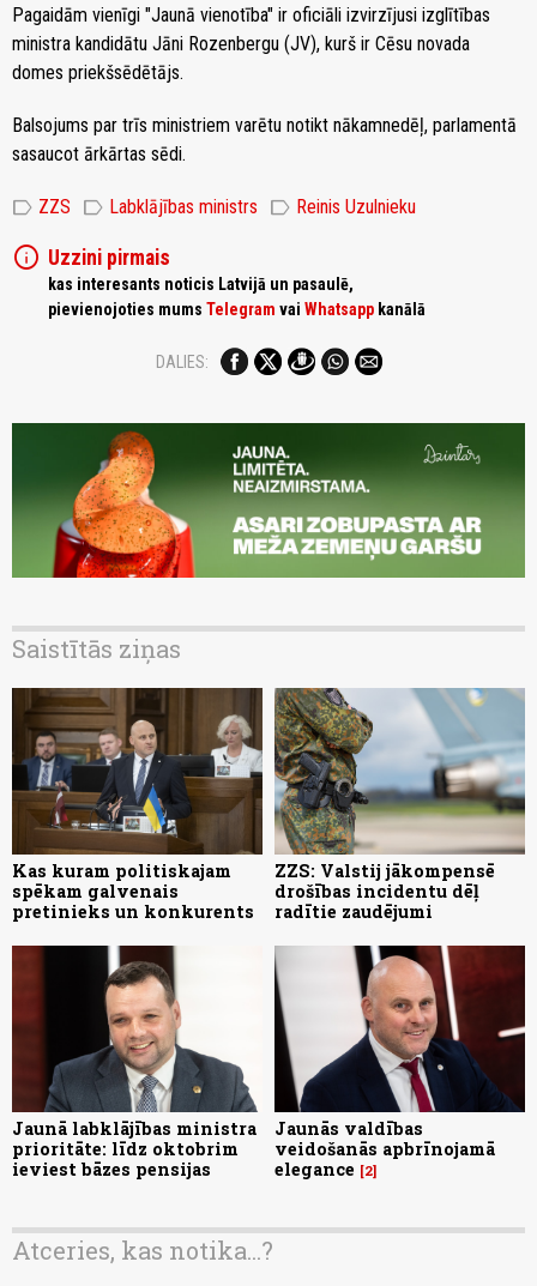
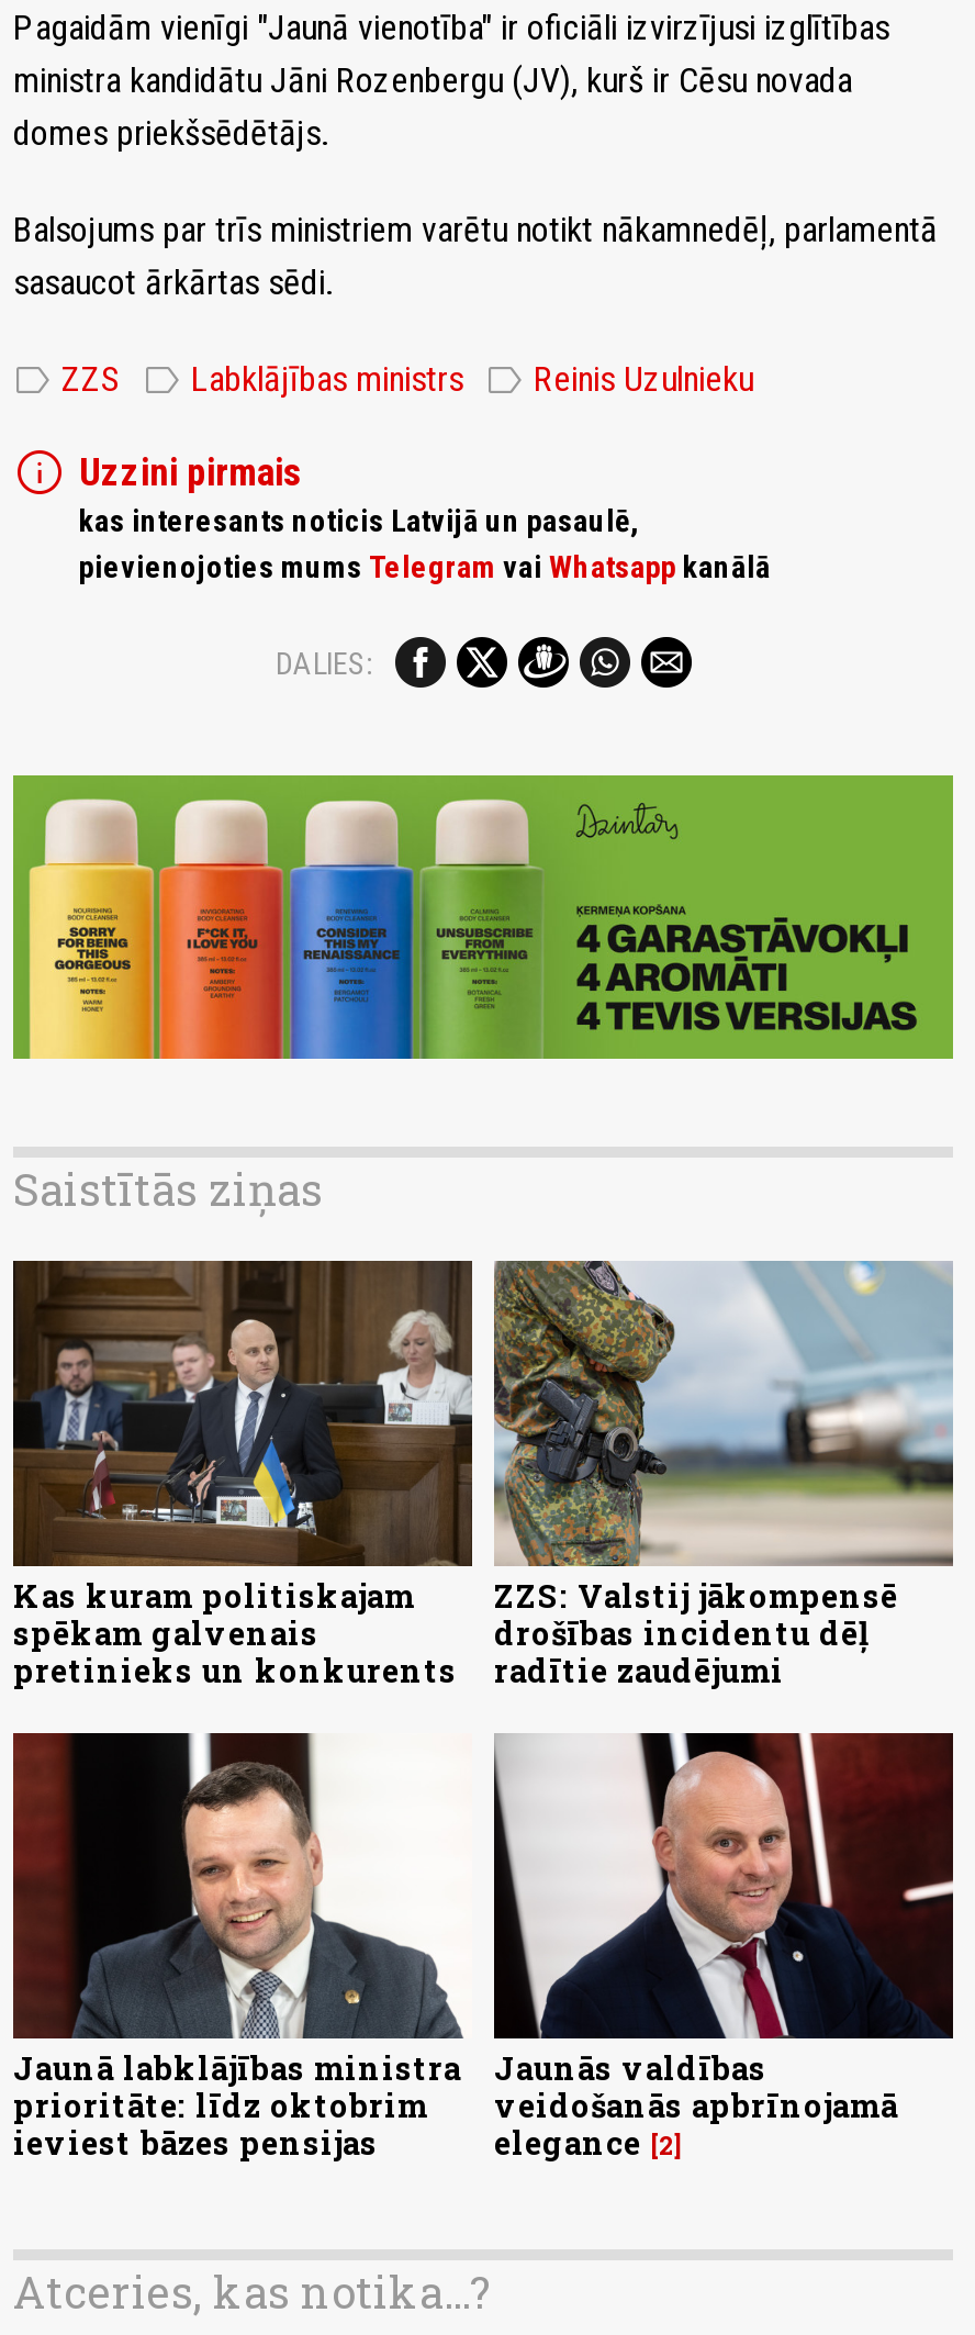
- [image]
+ [image]
